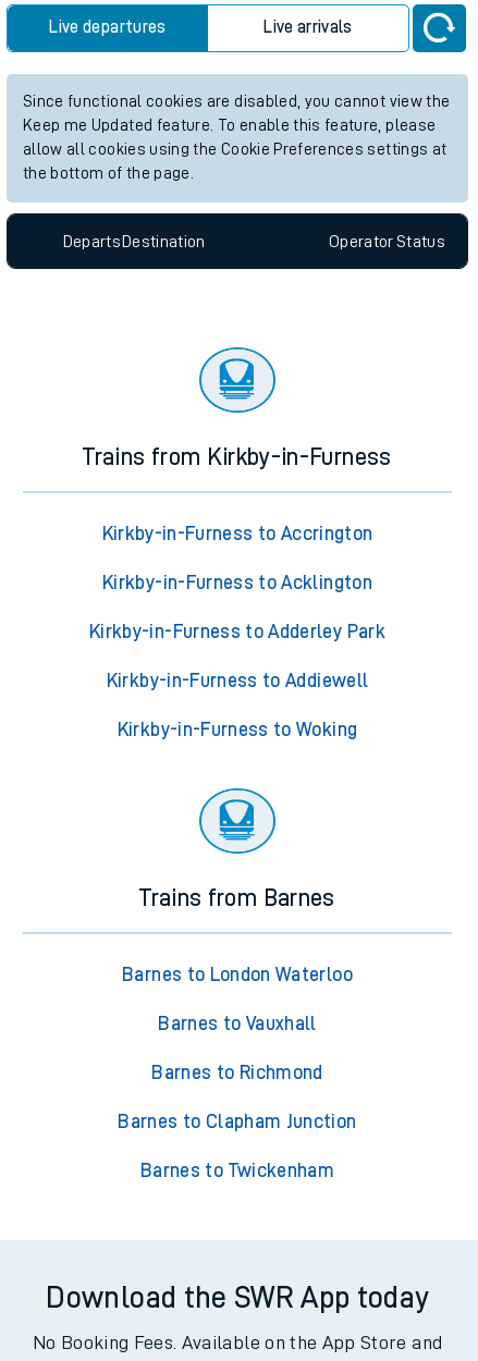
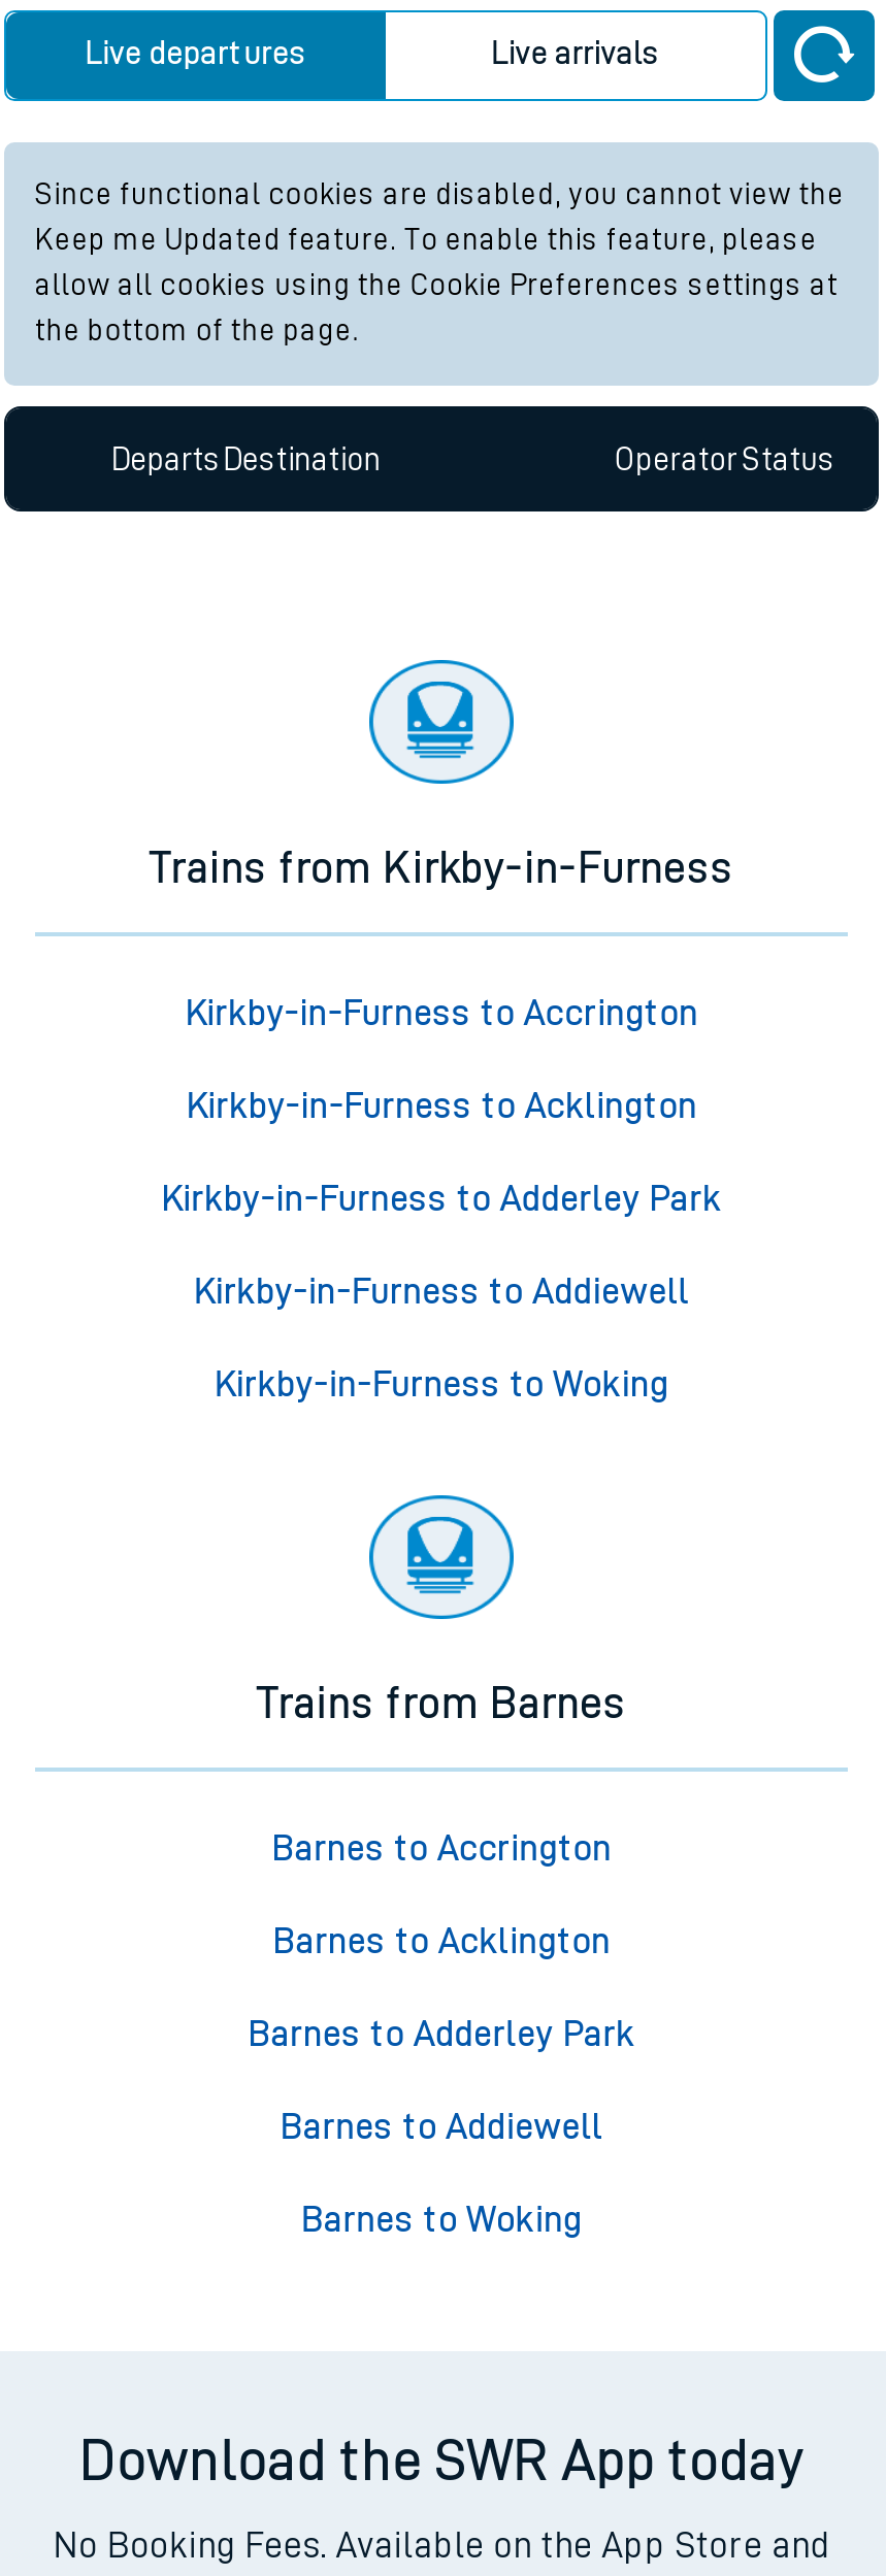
- Barnes to London Waterloo
+ Barnes to Accrington

- Barnes to Vauxhall
+ Barnes to Acklington

- Barnes to Richmond
+ Barnes to Adderley Park

- Barnes to Clapham Junction
+ Barnes to Addiewell

- Barnes to Twickenham
+ Barnes to Woking
